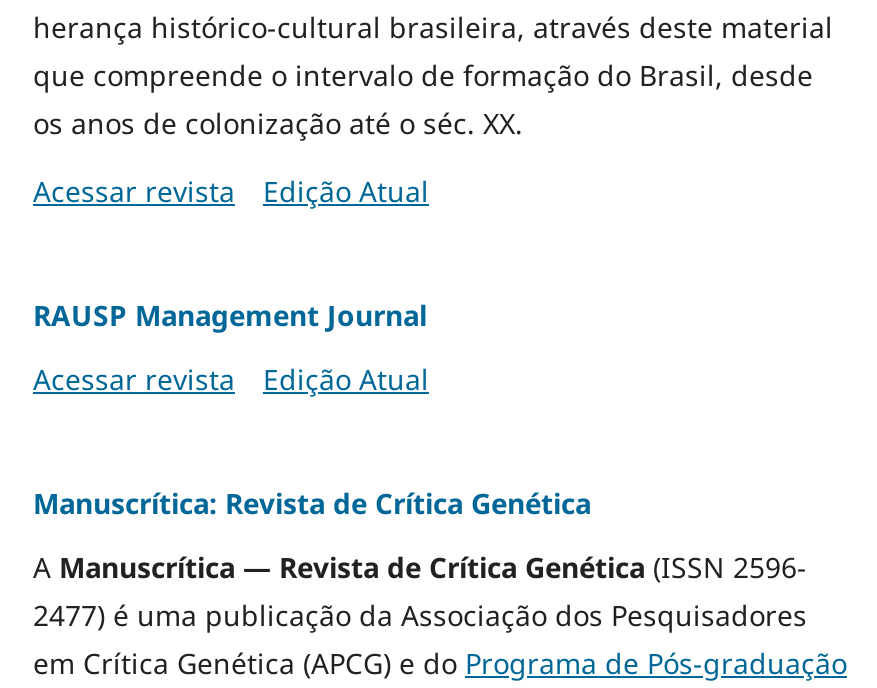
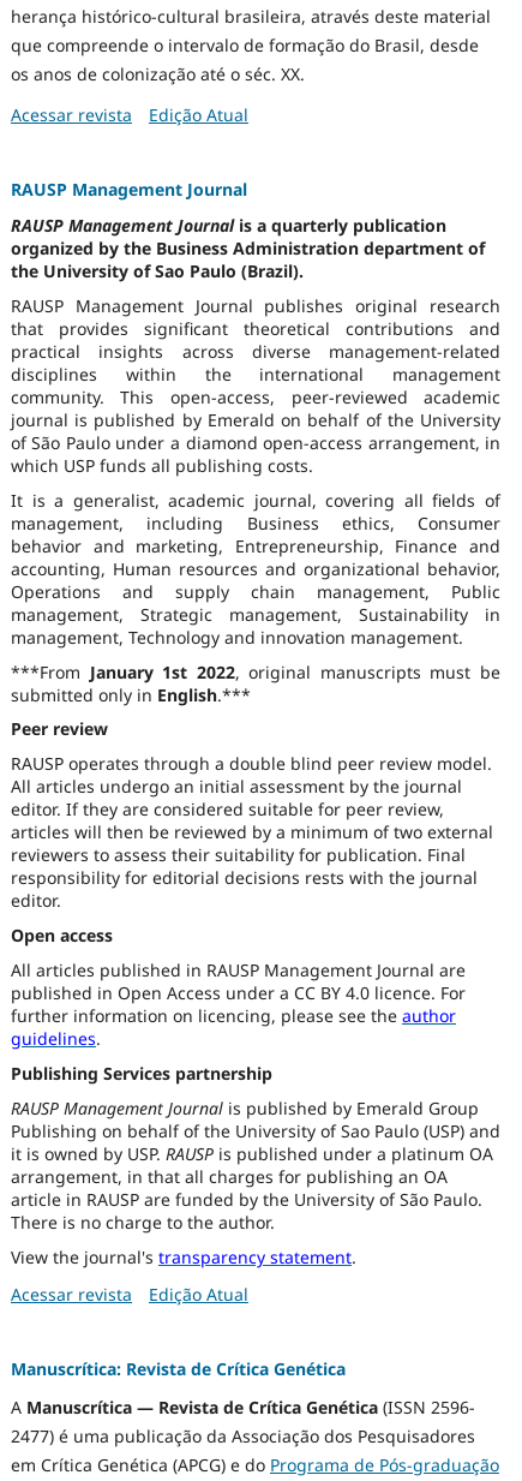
+ RAUSP Management Journal is a quarterly publication
+ organized by the Business Administration department of
+ the University of Sao Paulo (Brazil).
+ RAUSP Management Journal publishes original research
+ that provides significant theoretical contributions and
+ practical insights across diverse management-related
+ disciplines within the international management
+ community. This open-access, peer-reviewed academic
+ journal is published by Emerald on behalf of the University
+ of São Paulo under a diamond open-access arrangement, in
+ which USP funds all publishing costs.
+ It is a generalist, academic journal, covering all fields of
+ management, including Business ethics, Consumer
+ behavior and marketing, Entrepreneurship, Finance and
+ accounting, Human resources and organizational behavior,
+ Operations and supply chain management, Public
+ management, Strategic management, Sustainability in
+ management, Technology and innovation management.
+ ***From January 1st 2022, original manuscripts must be
+ submitted only in English.***
+ Peer review
+ RAUSP operates through a double blind peer review model.
+ All articles undergo an initial assessment by the journal
+ editor. If they are considered suitable for peer review,
+ articles will then be reviewed by a minimum of two external
+ reviewers to assess their suitability for publication. Final
+ responsibility for editorial decisions rests with the journal
+ editor.
+ Open access
+ All articles published in RAUSP Management Journal are
+ published in Open Access under a CC BY 4.0 licence. For
+ further information on licencing, please see the author
+ guidelines.
+ Publishing Services partnership
+ RAUSP Management Journal is published by Emerald Group
+ Publishing on behalf of the University of Sao Paulo (USP) and
+ it is owned by USP. RAUSP is published under a platinum OA
+ arrangement, in that all charges for publishing an OA
+ article in RAUSP are funded by the University of São Paulo.
+ There is no charge to the author.
+ View the journal's transparency statement.
